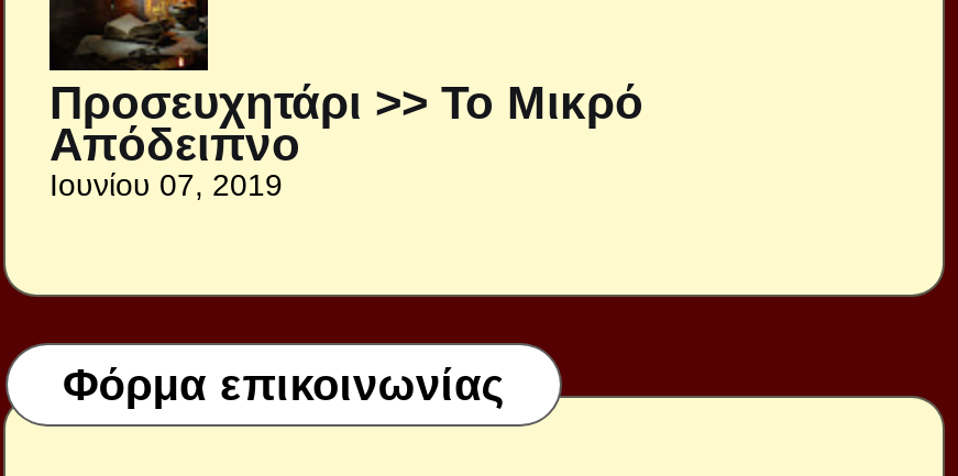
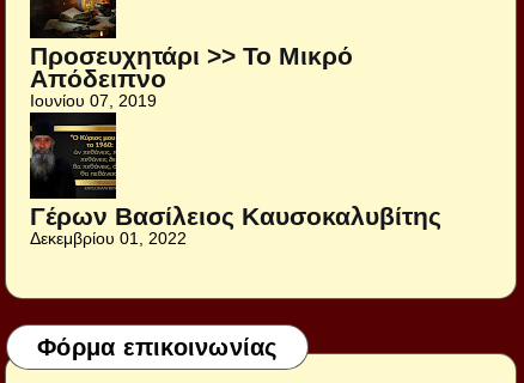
+ [image]
+ Γέρων Βασίλειος Καυσοκαλυβίτης
+ Δεκεμβρίου 01, 2022
